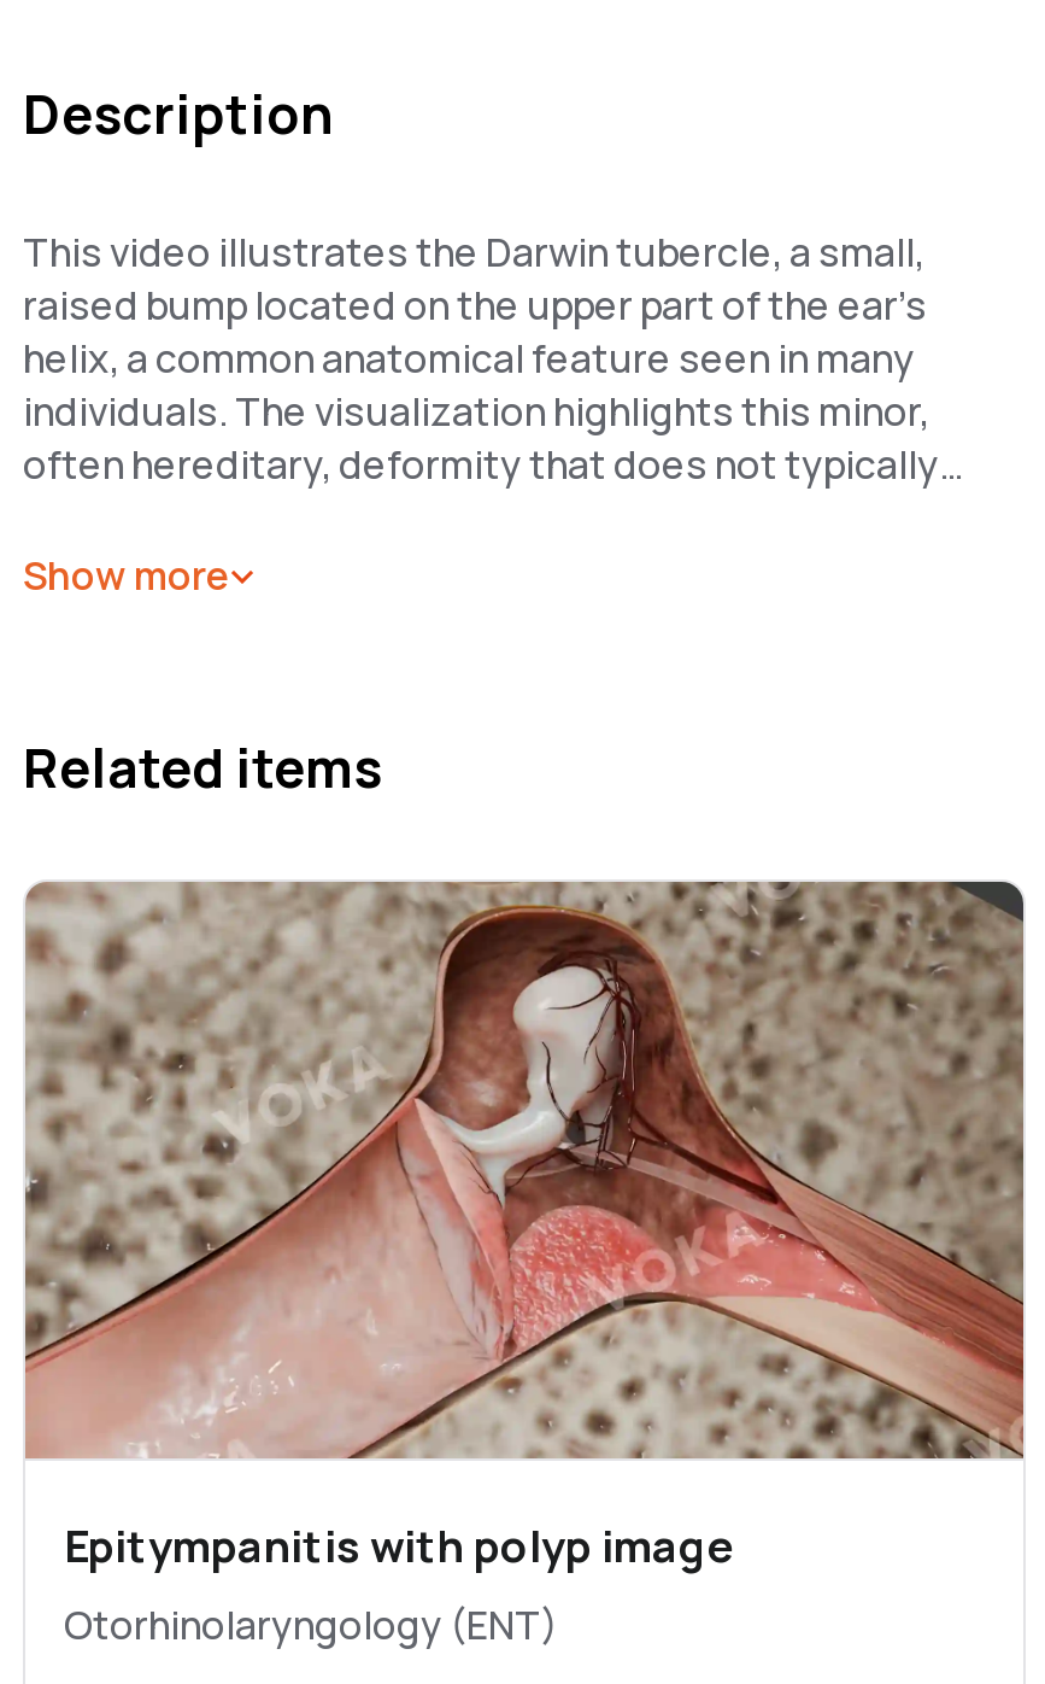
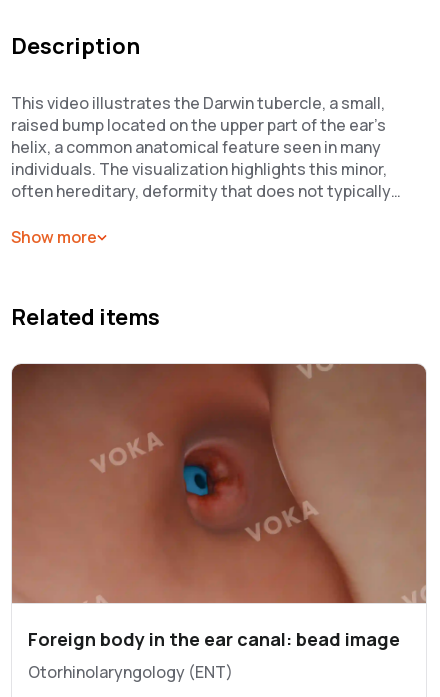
- [image]
- Epitympanitis with polyp image
+ [image]
+ Foreign body in the ear canal: bead image
